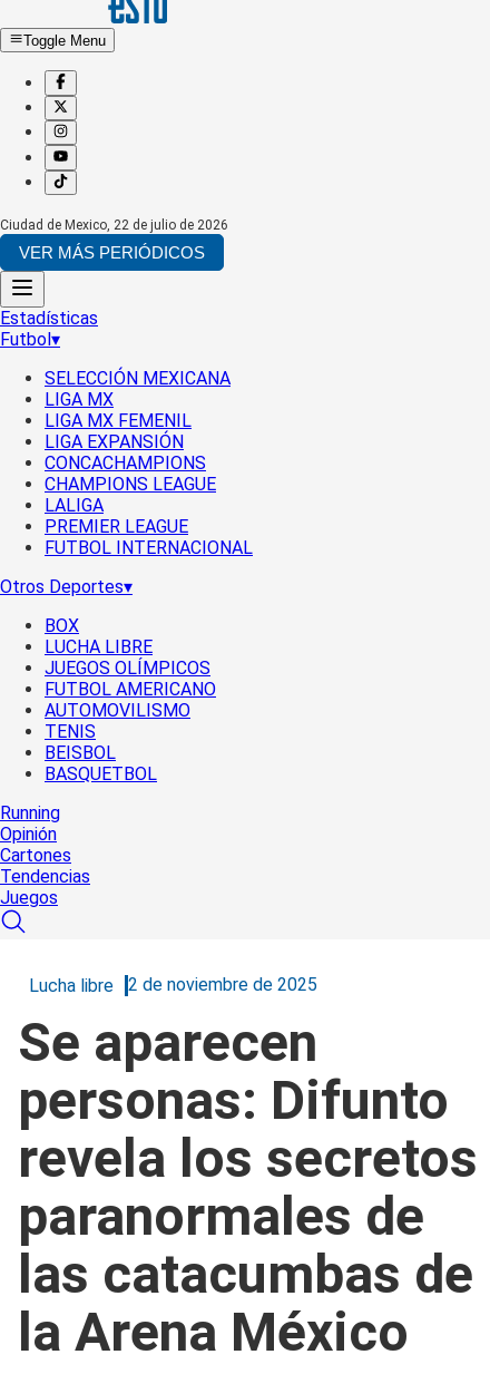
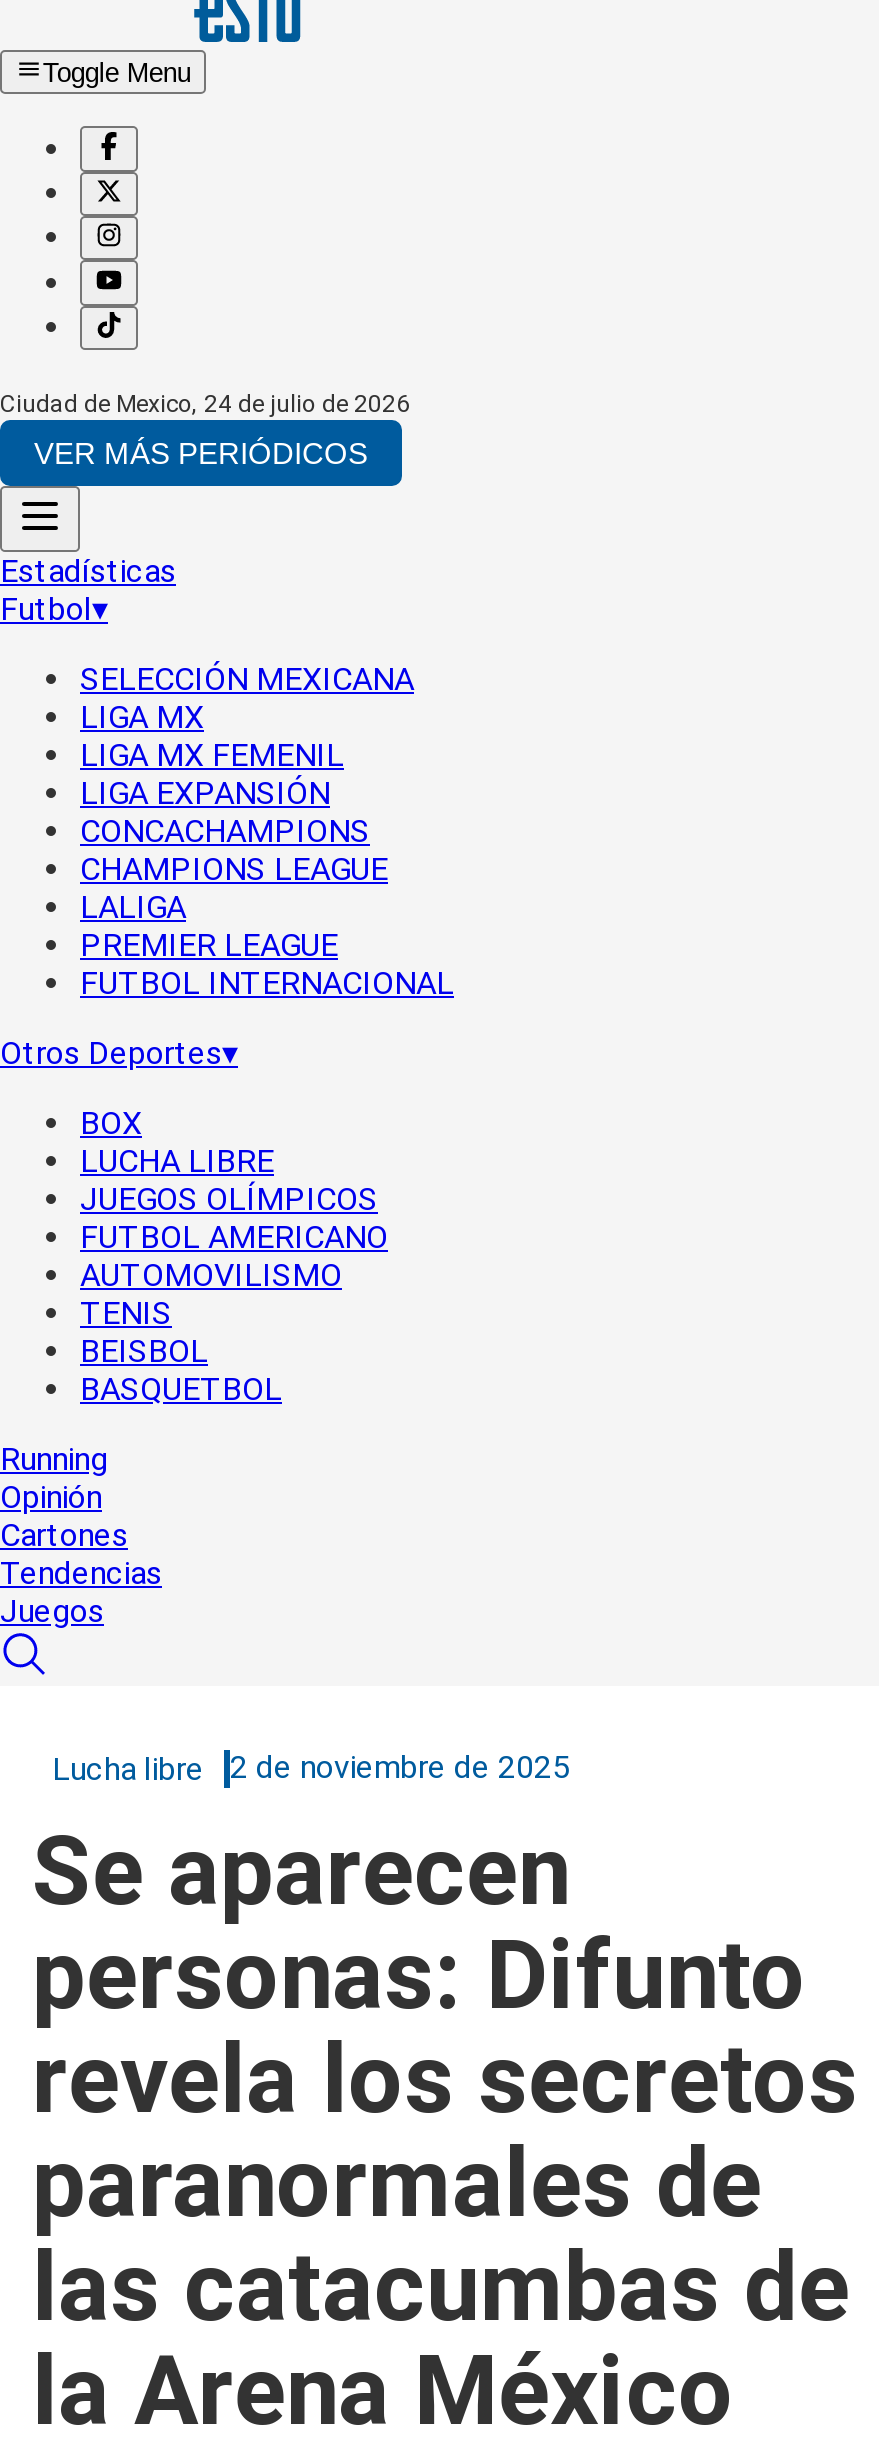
- Ciudad de Mexico, 22 de julio de 2026
+ Ciudad de Mexico, 24 de julio de 2026
